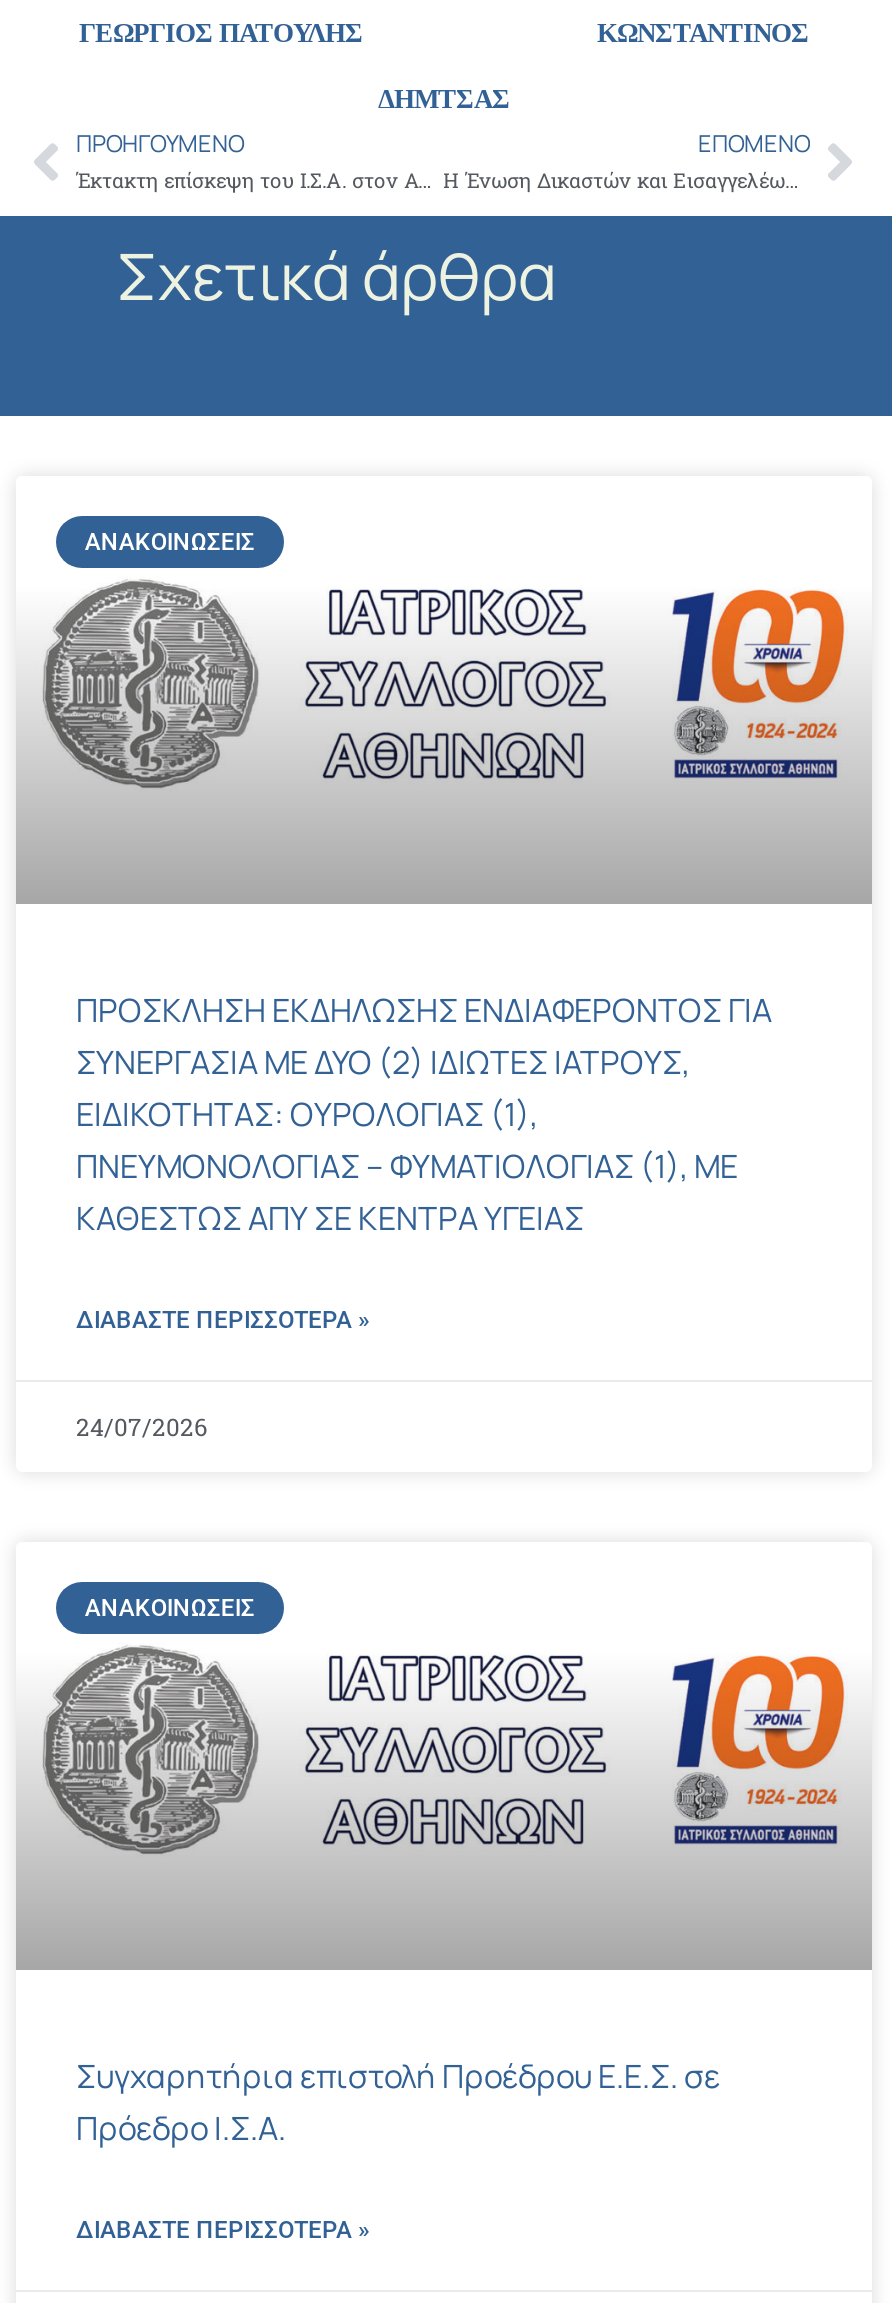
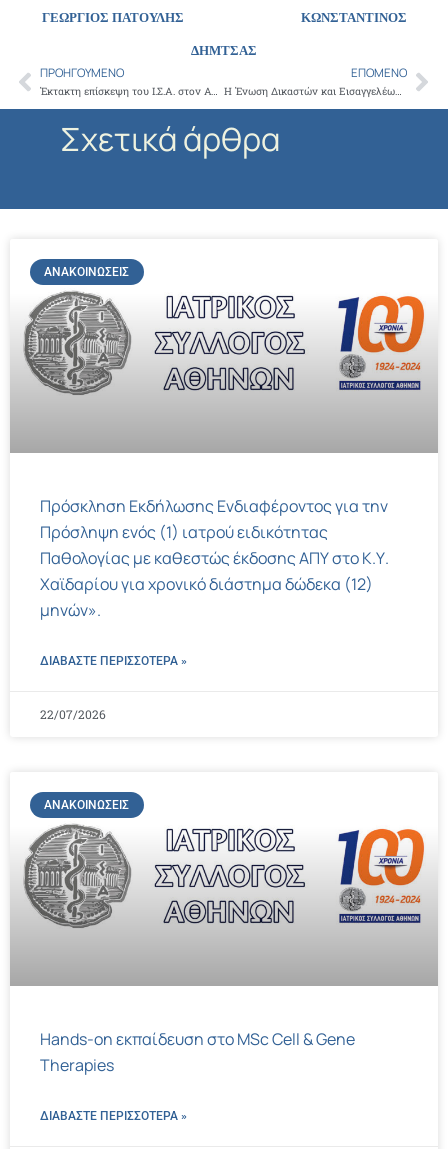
- ΠΡΟΣΚΛΗΣΗ ΕΚΔΗΛΩΣΗΣ ΕΝΔΙΑΦΕΡΟΝΤΟΣ ΓΙΑ
- ΣΥΝΕΡΓΑΣΙΑ ΜΕ ΔΥΟ (2) ΙΔΙΩΤΕΣ ΙΑΤΡΟΥΣ,
- ΕΙΔΙΚΟΤΗΤΑΣ: ΟΥΡΟΛΟΓΙΑΣ (1),
- ΠΝΕΥΜΟΝΟΛΟΓΙΑΣ – ΦΥΜΑΤΙΟΛΟΓΙΑΣ (1), ΜΕ
- ΚΑΘΕΣΤΩΣ ΑΠΥ ΣΕ ΚΕΝΤΡΑ ΥΓΕΙΑΣ
+ Πρόσκληση Εκδήλωσης Ενδιαφέροντος για την
+ Πρόσληψη ενός (1) ιατρού ειδικότητας
+ Παθολογίας με καθεστώς έκδοσης ΑΠΥ στο Κ.Υ.
+ Χαϊδαρίου για χρονικό διάστημα δώδεκα (12)
+ μηνών».

- 24/07/2026
+ 22/07/2026

- Συγχαρητήρια επιστολή Προέδρου Ε.Ε.Σ. σε
- Πρόεδρο Ι.Σ.Α.
+ Hands-on εκπαίδευση στο MSc Cell & Gene
+ Therapies
